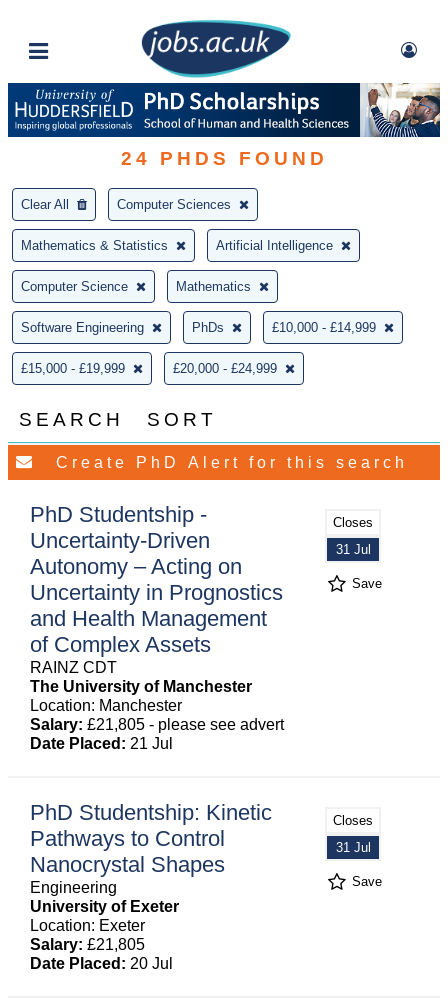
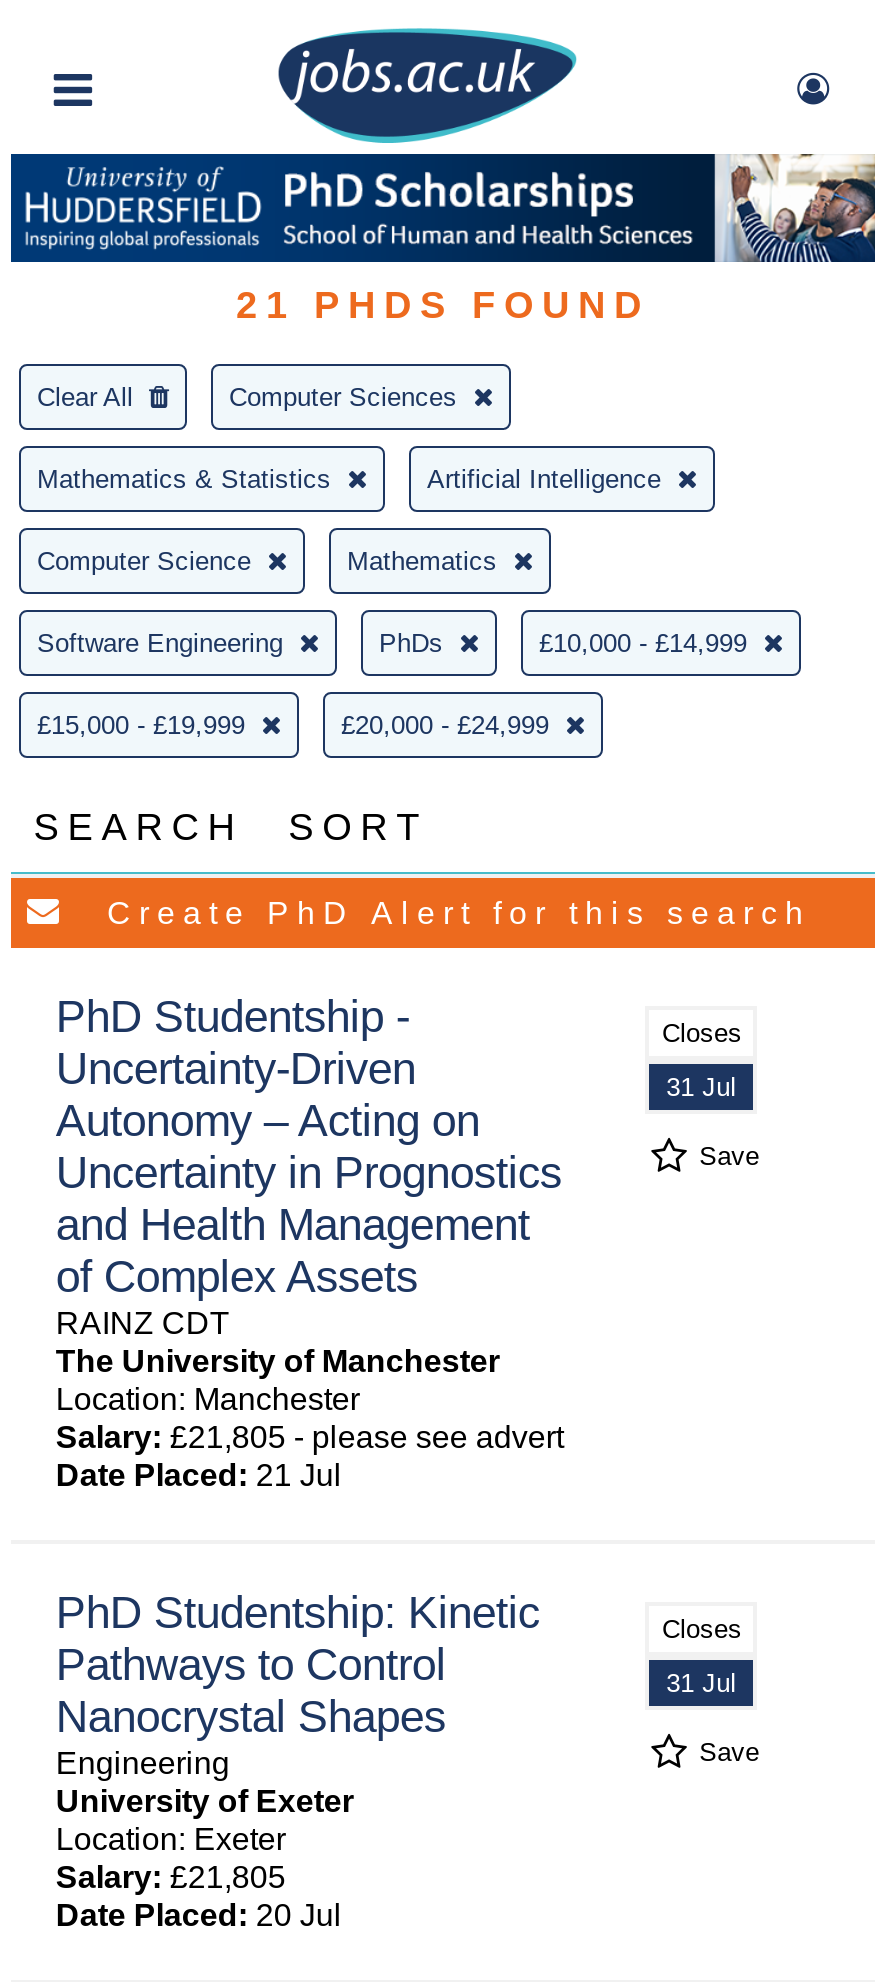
- 24 PHDS FOUND
+ 21 PHDS FOUND
